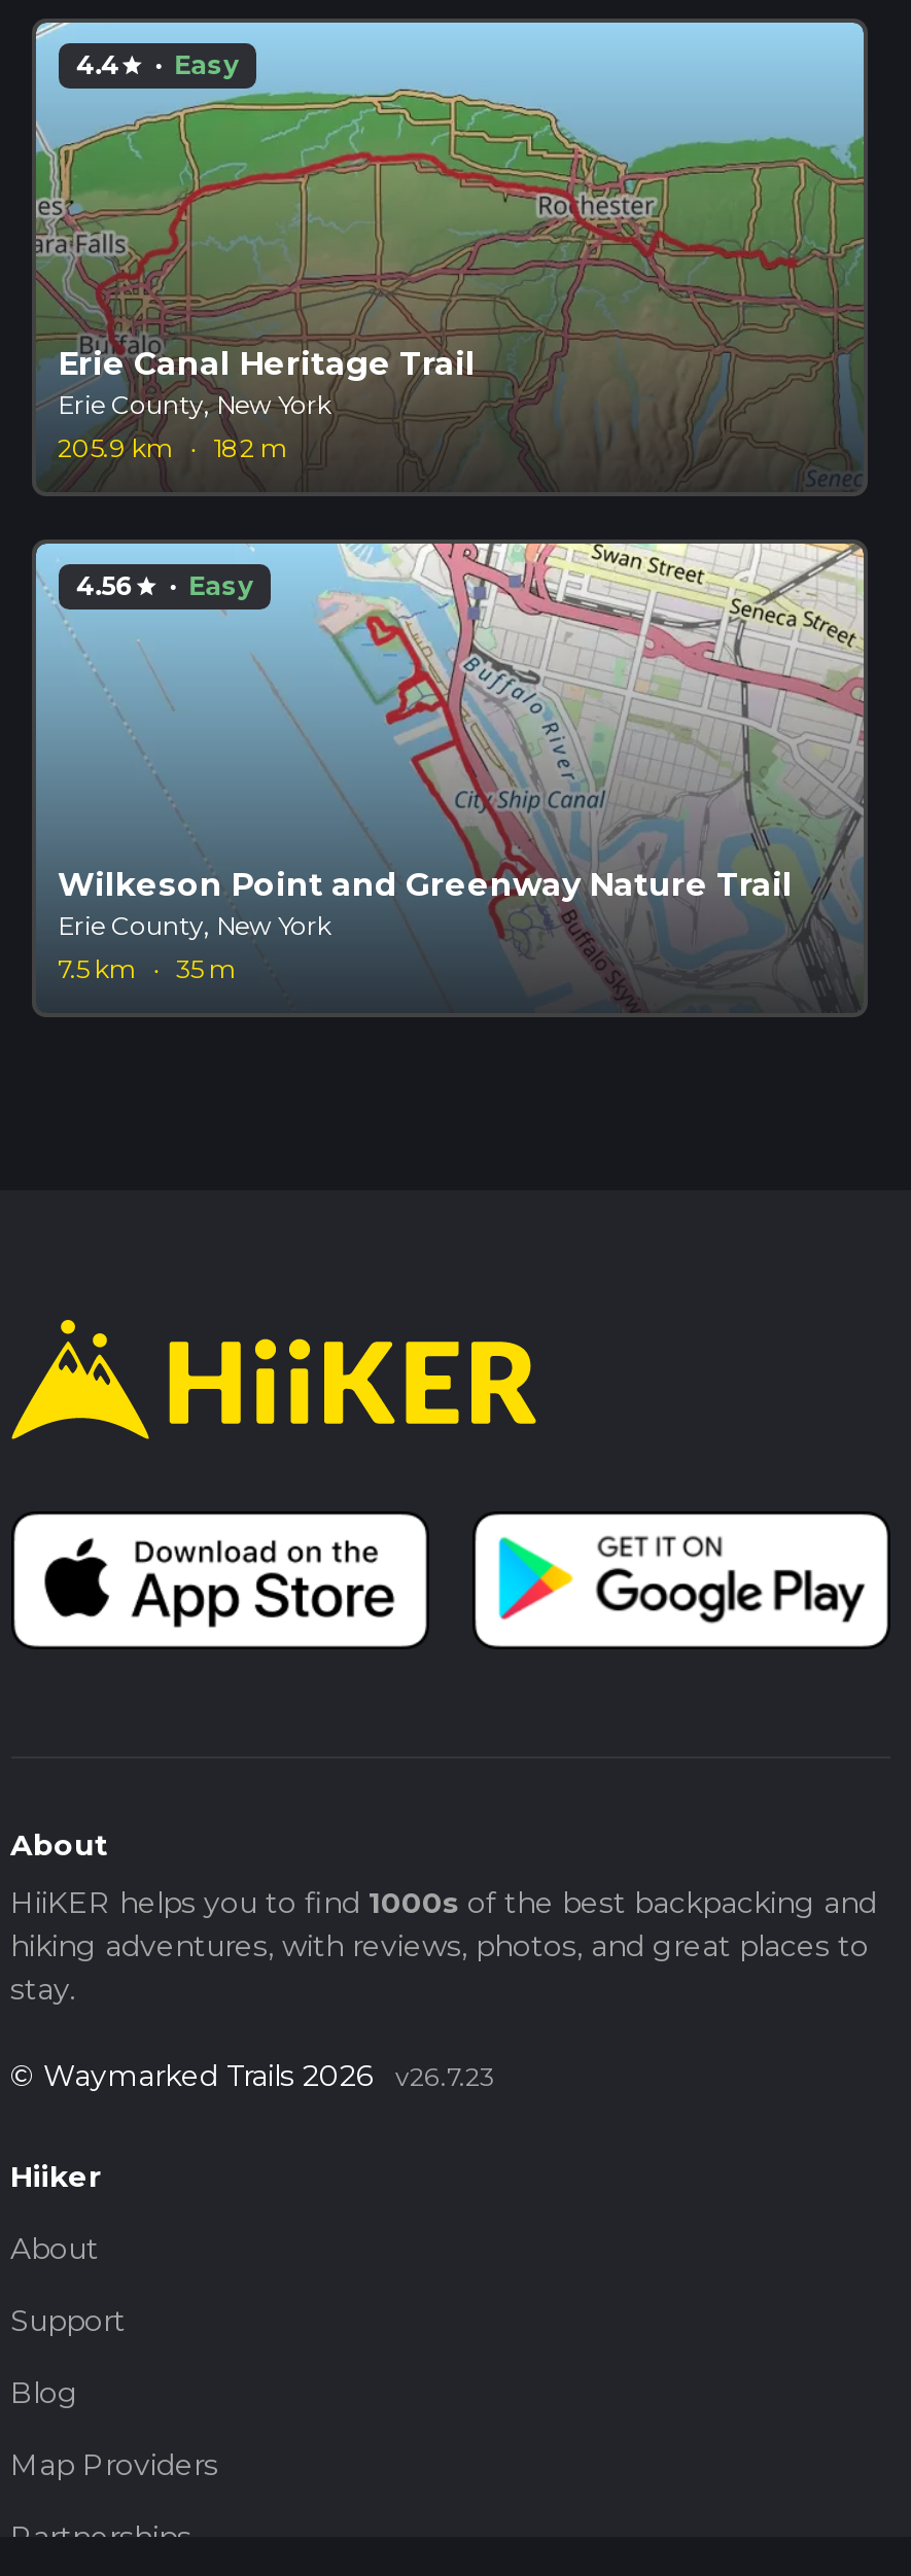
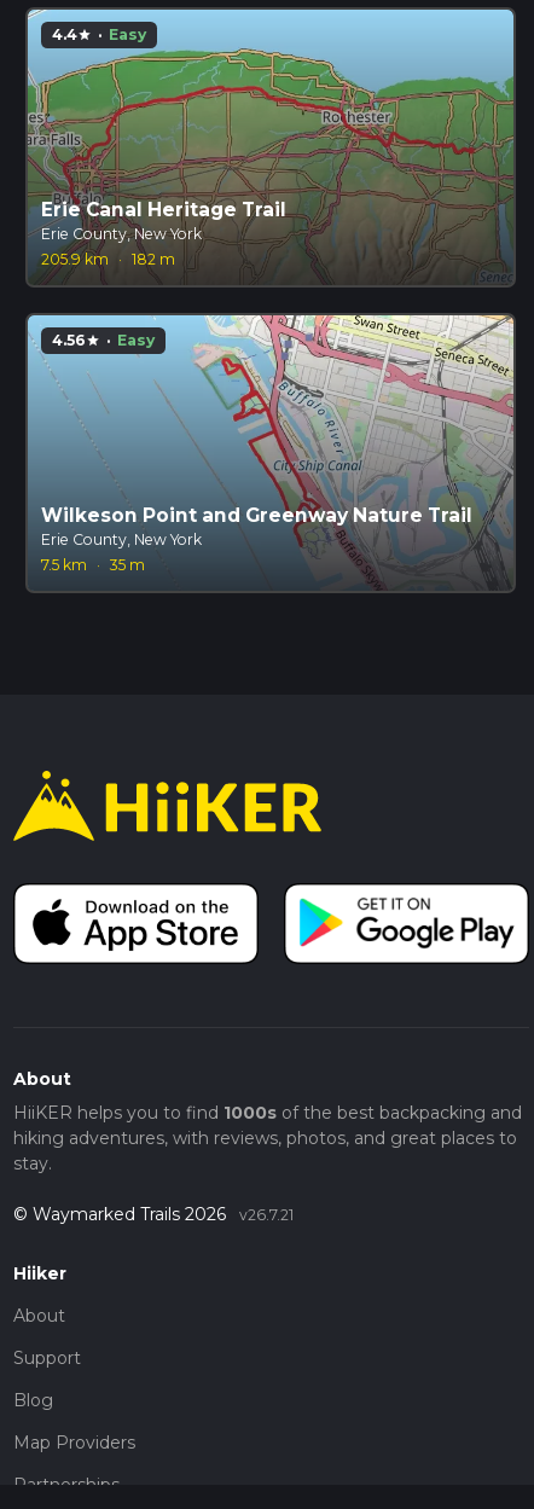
- © Waymarked Trails 2026 v26.7.23
+ © Waymarked Trails 2026 v26.7.21
